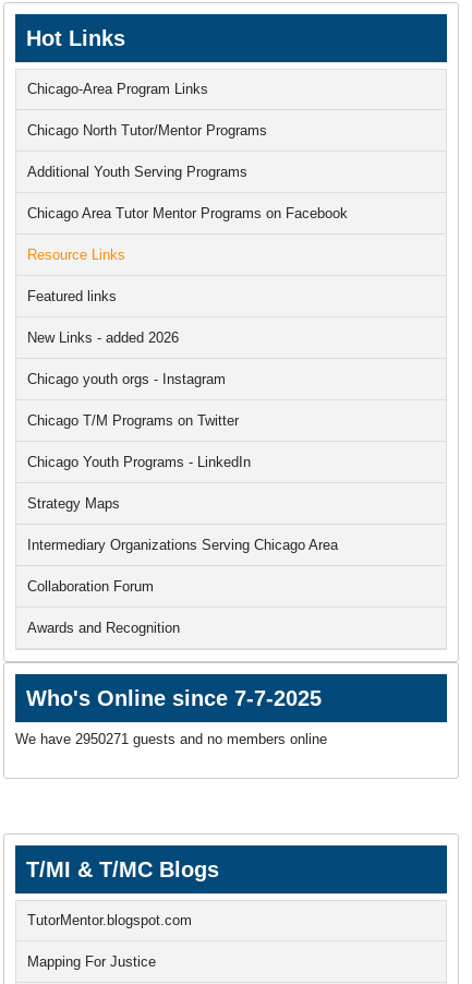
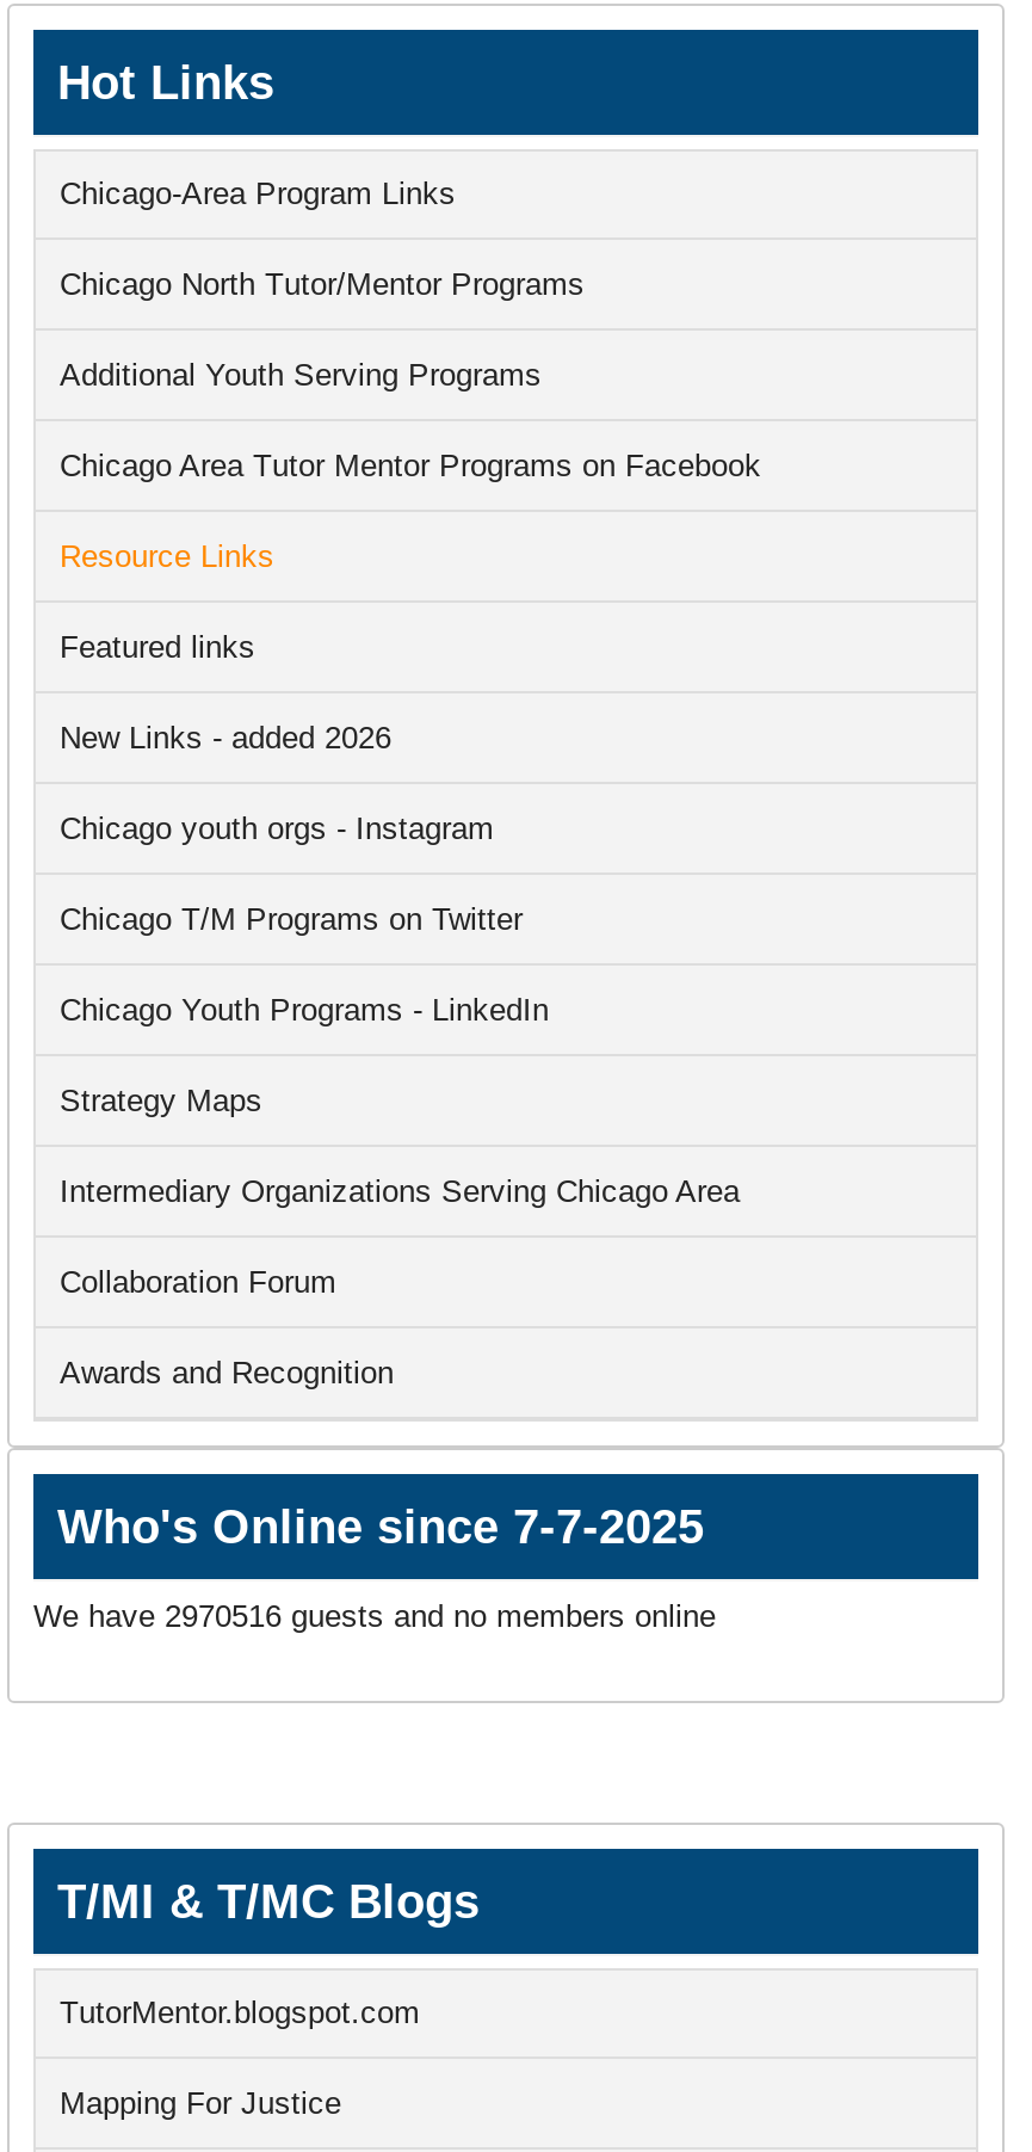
- We have 2950271 guests and no members online
+ We have 2970516 guests and no members online
